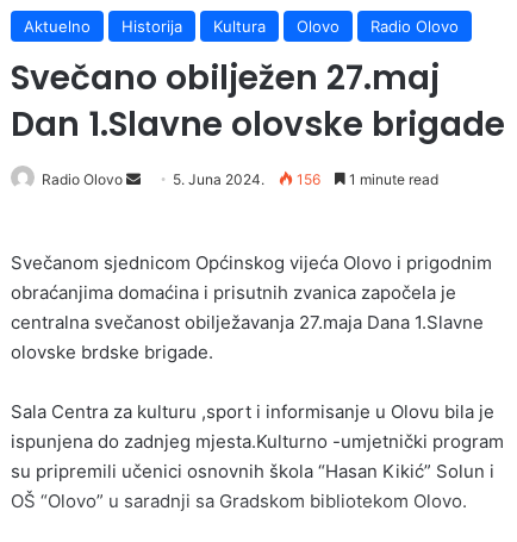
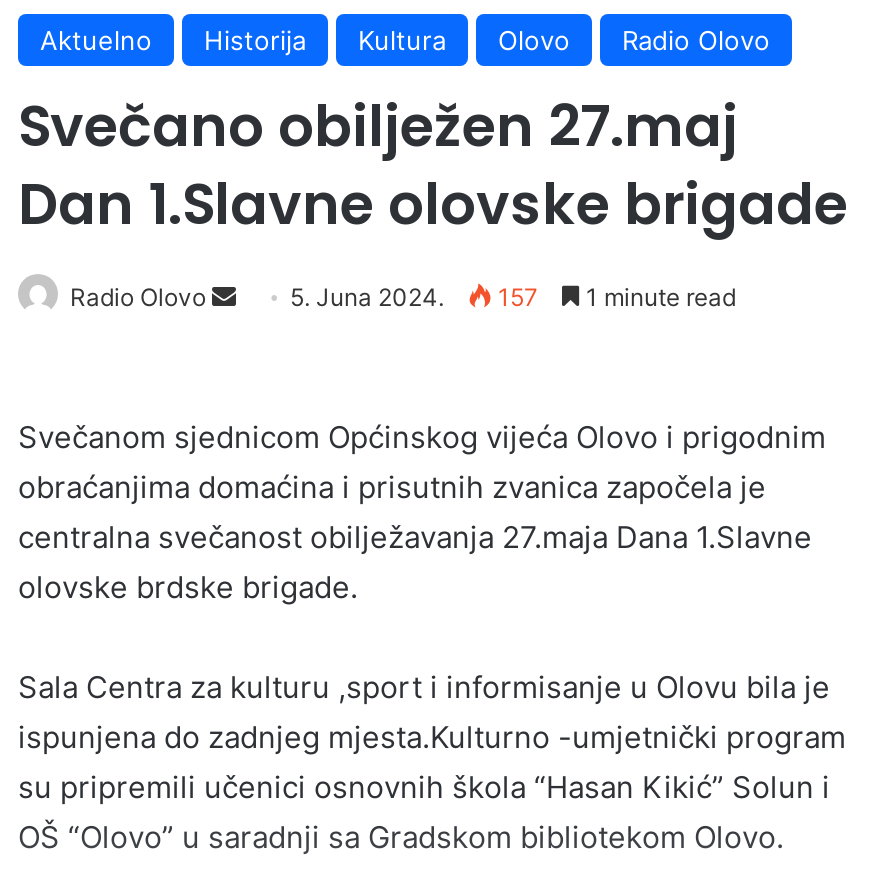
- 156
+ 157
